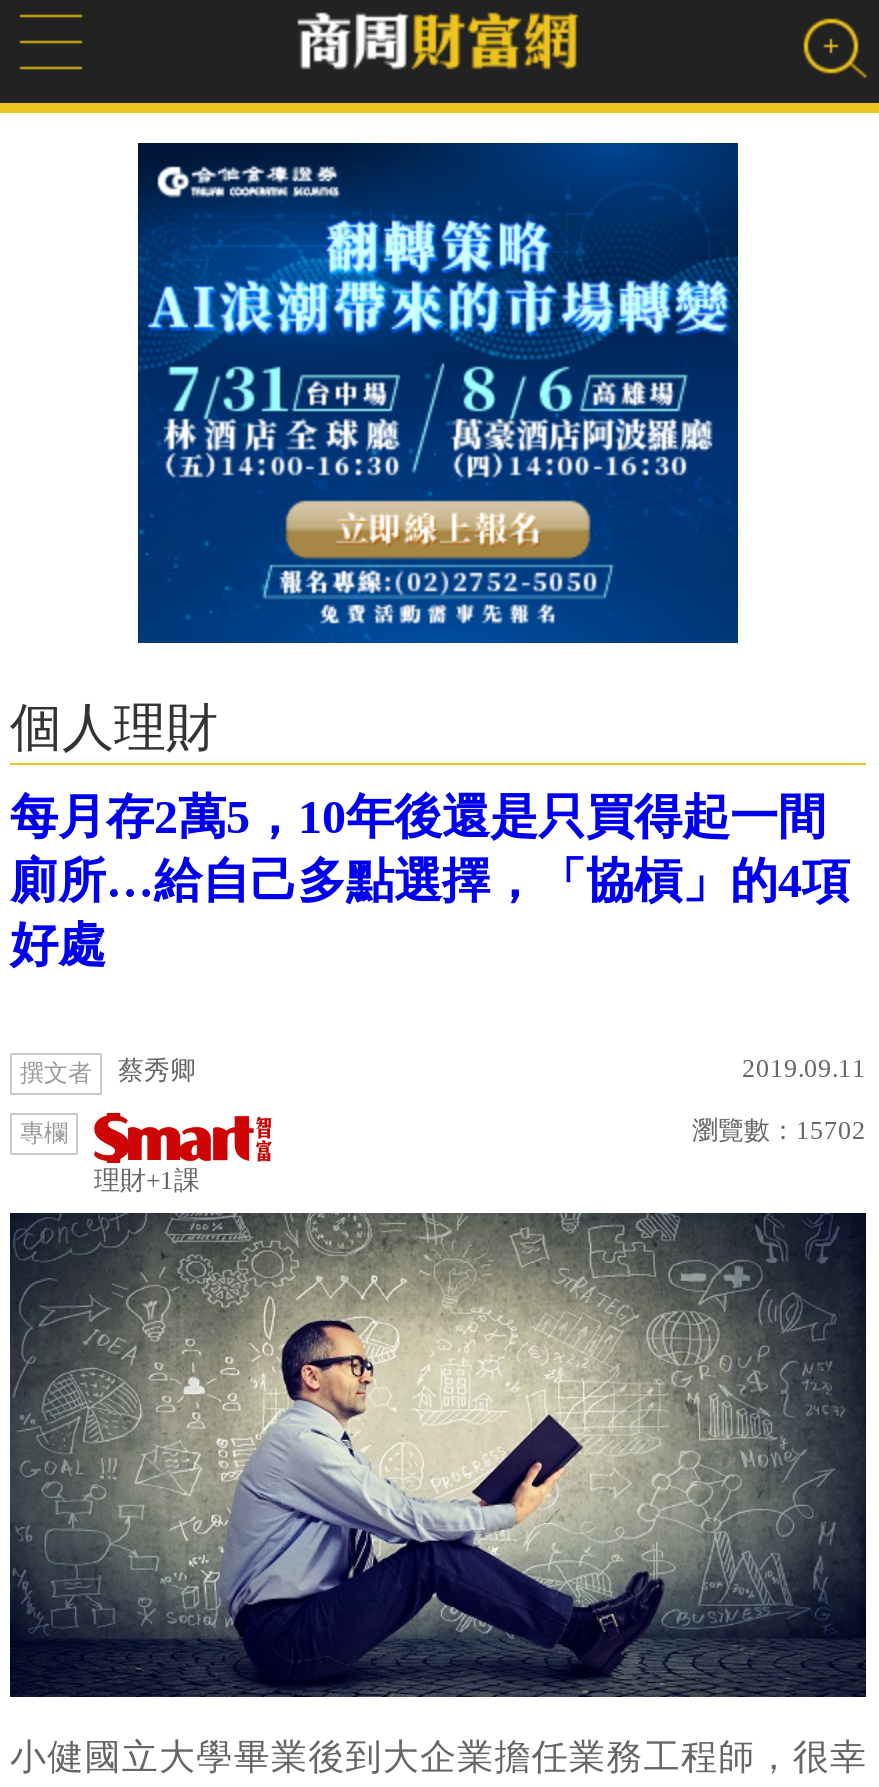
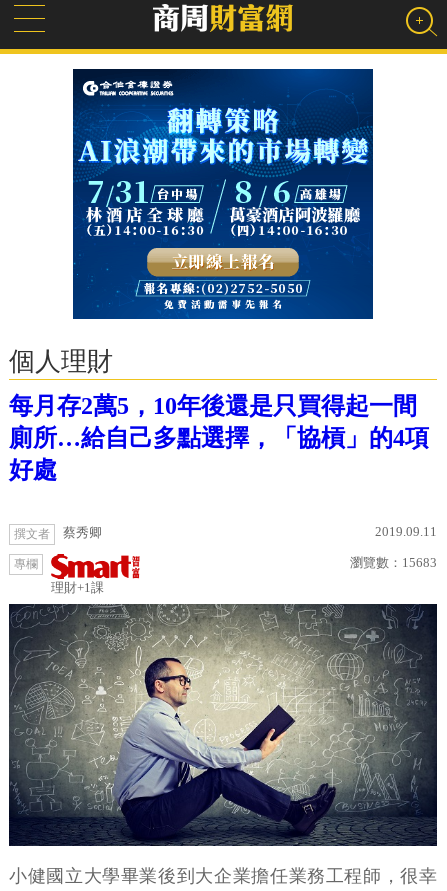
- 瀏覽數：15702
+ 瀏覽數：15683
